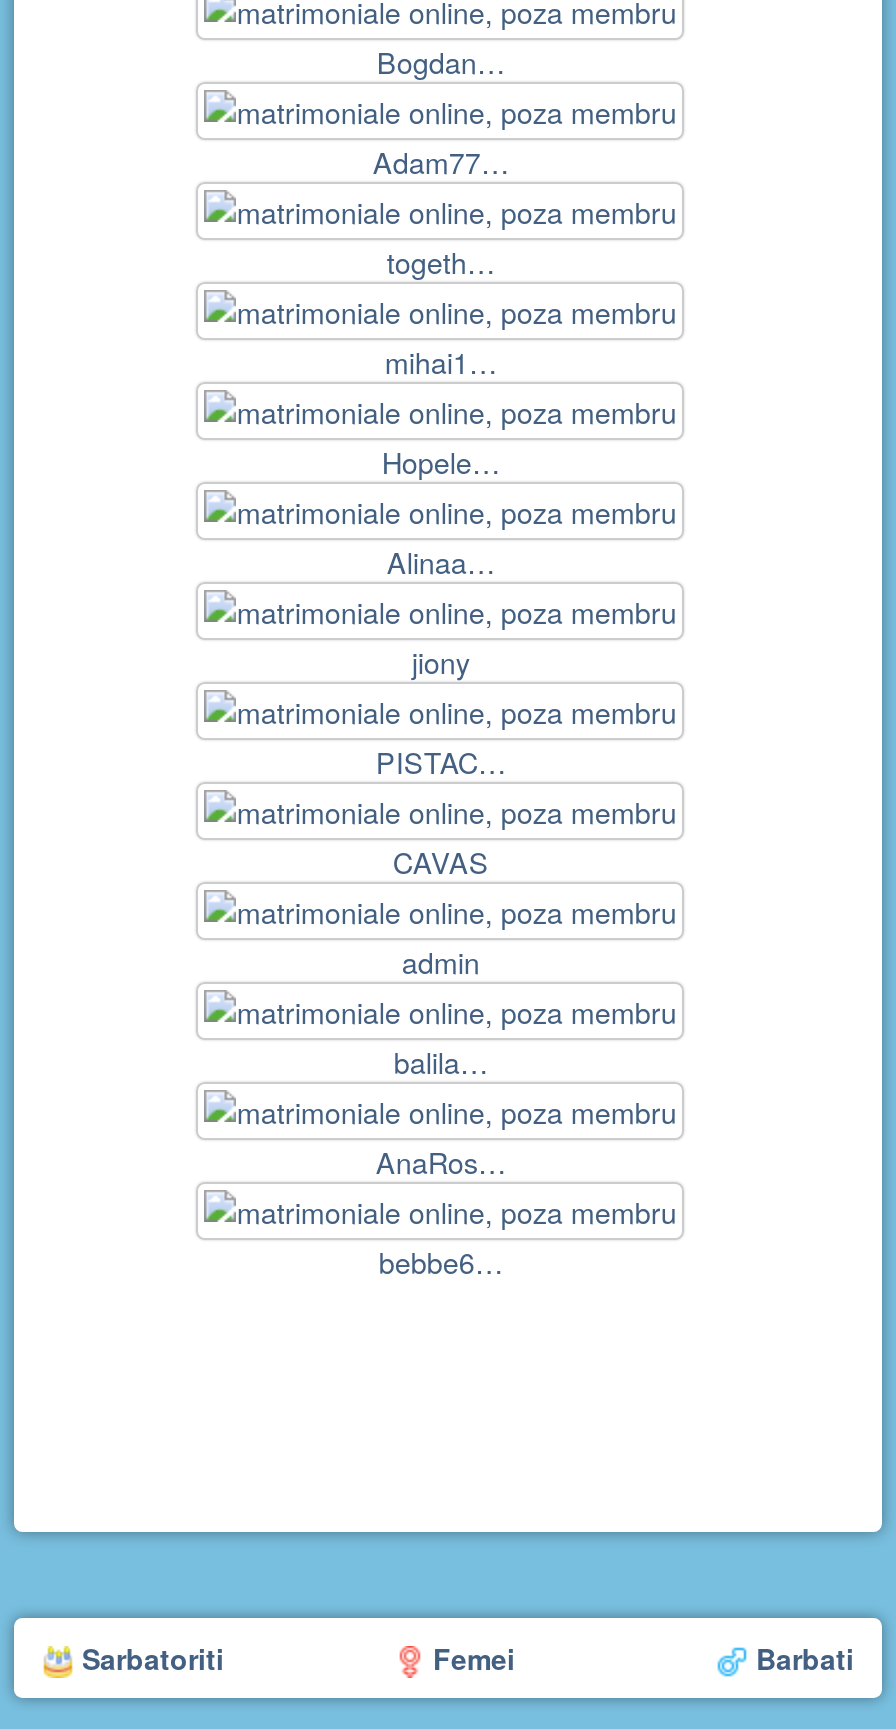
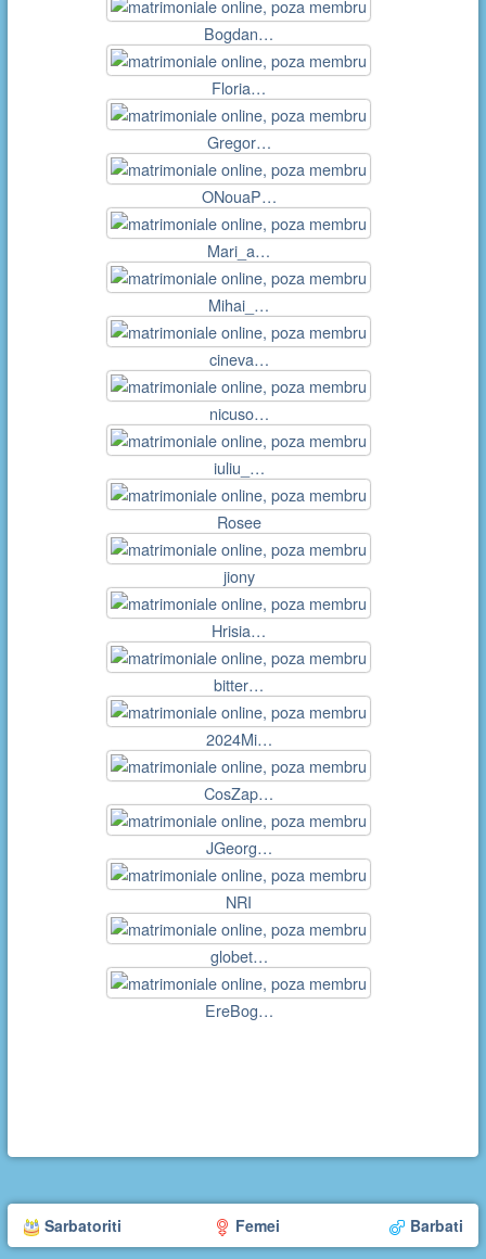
- Adam77…
- togeth…
- mihai1…
- Hopele…
- Alinaa…
+ Floria…
+ Gregor…
+ ONouaP…
+ Mari_a…
+ Mihai_…
+ cineva…
+ nicuso…
+ iuliu_…
+ Rosee

- PISTAC…
- CAVAS
- admin
- balila…
- AnaRos…
- bebbe6…
+ Hrisia…
+ bitter…
+ 2024Mi…
+ CosZap…
+ JGeorg…
+ NRI
+ globet…
+ EreBog…
